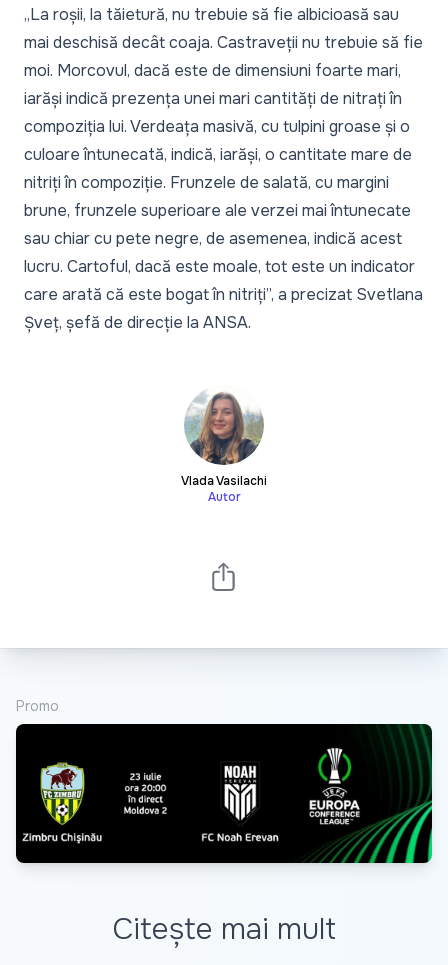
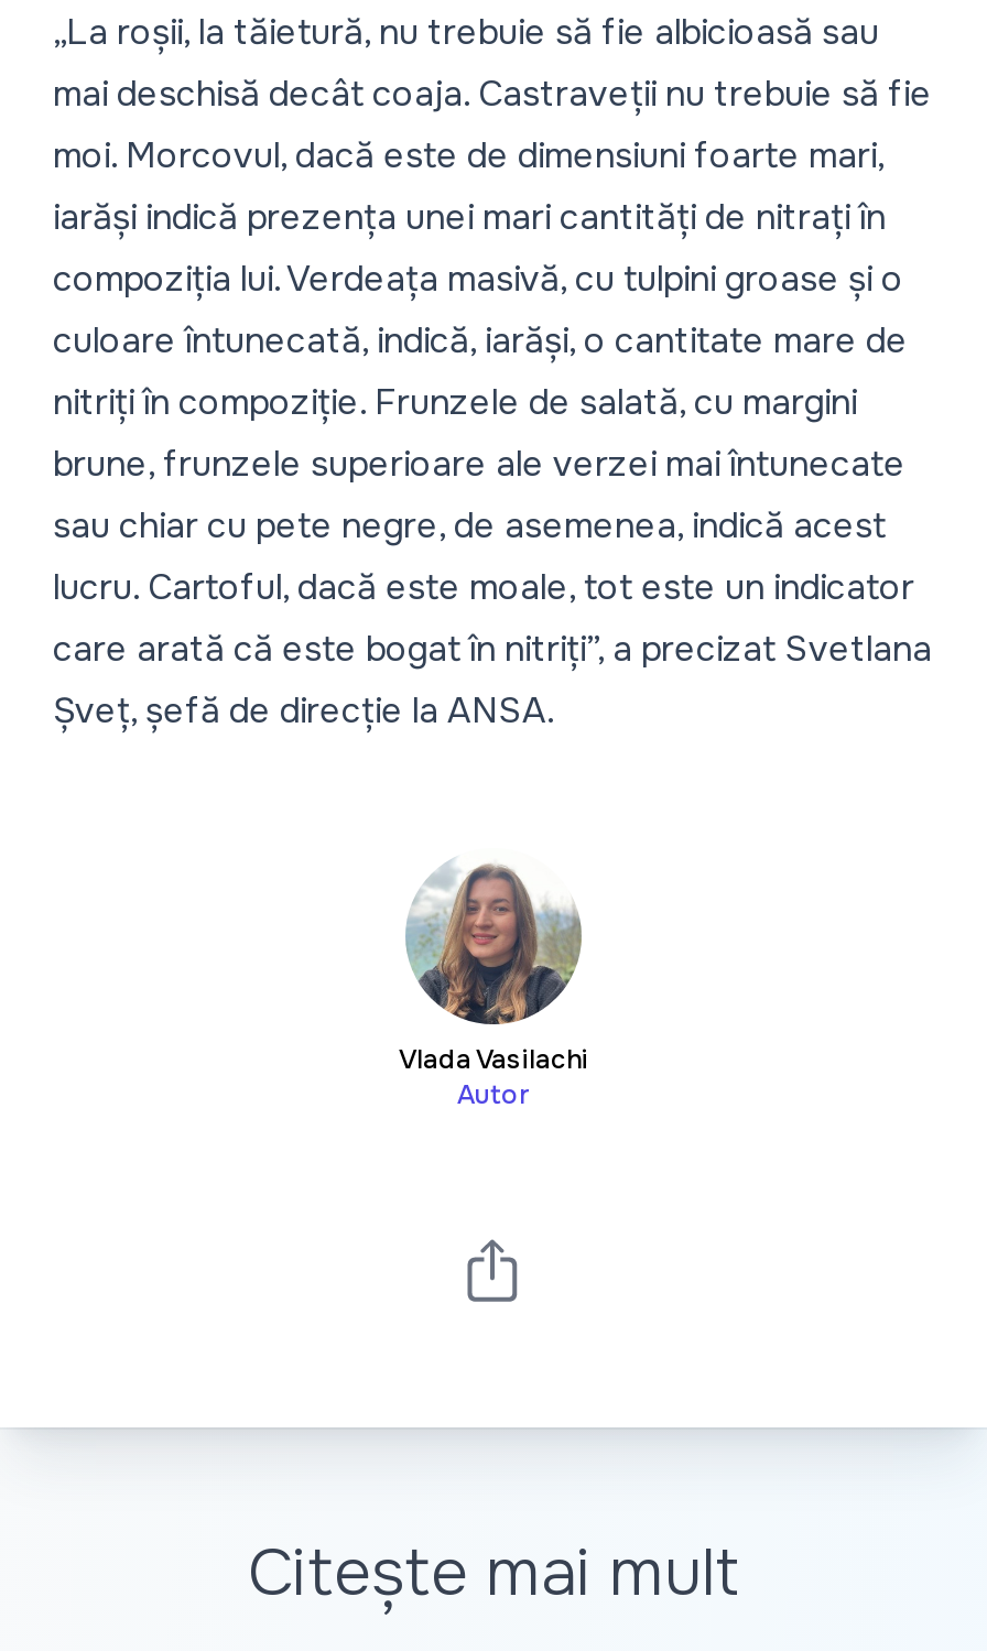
- Promo

- [image]
